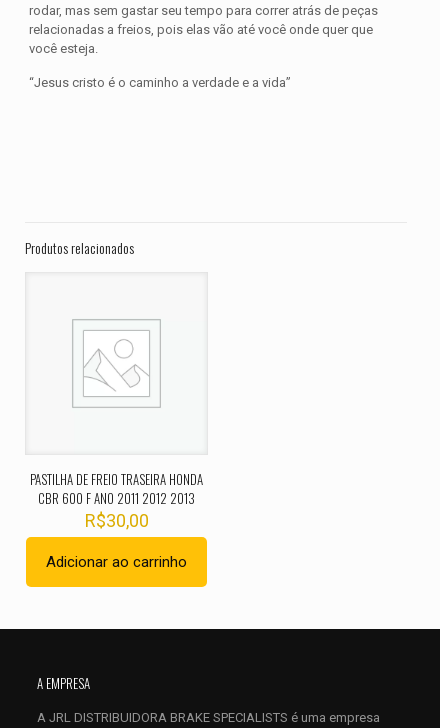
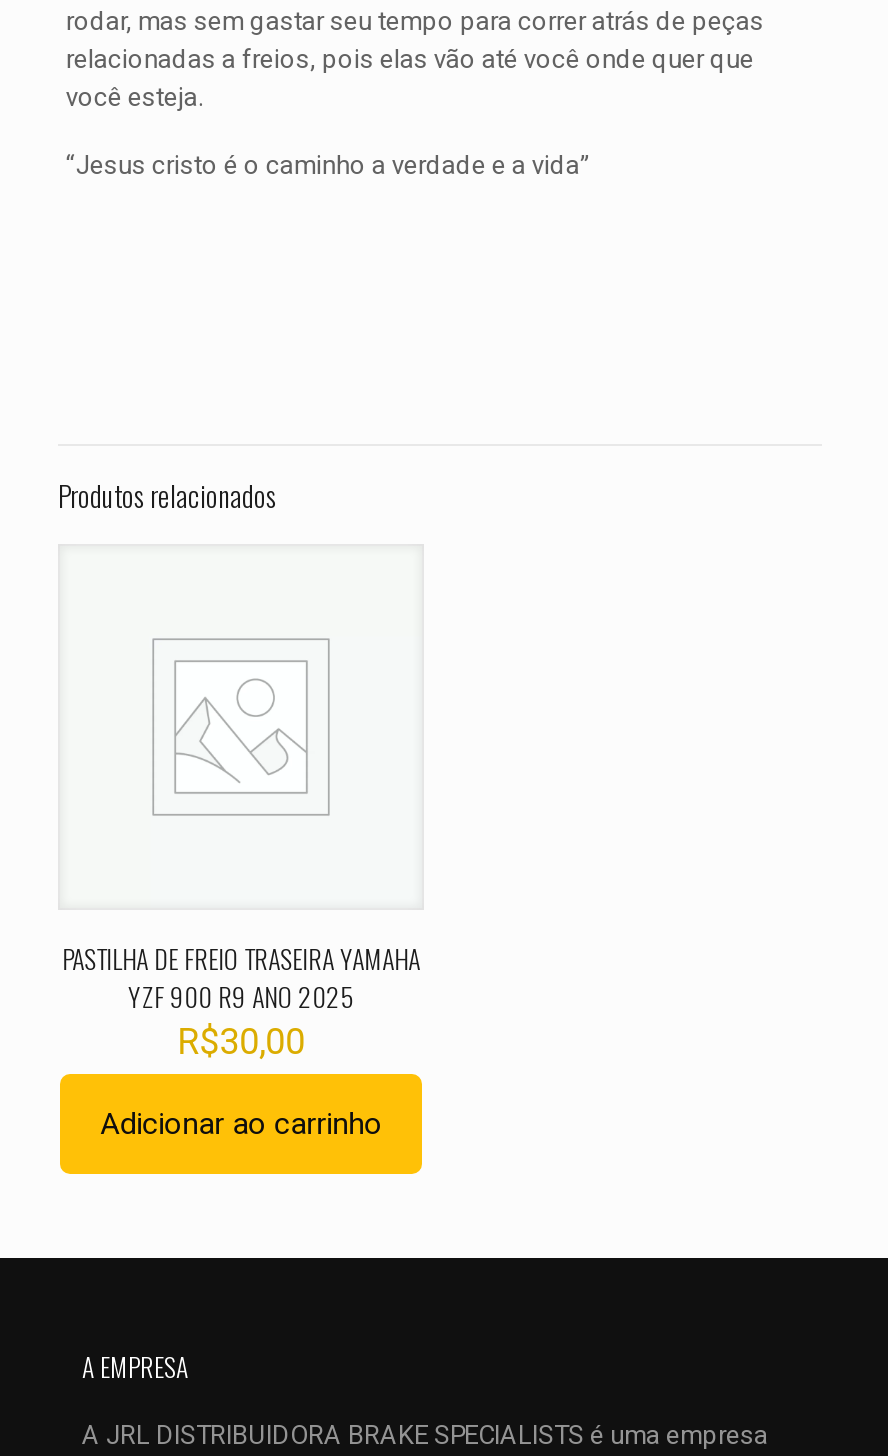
- PASTILHA DE FREIO TRASEIRA HONDA
- CBR 600 F ANO 2011 2012 2013
+ PASTILHA DE FREIO TRASEIRA YAMAHA
+ YZF 900 R9 ANO 2025
